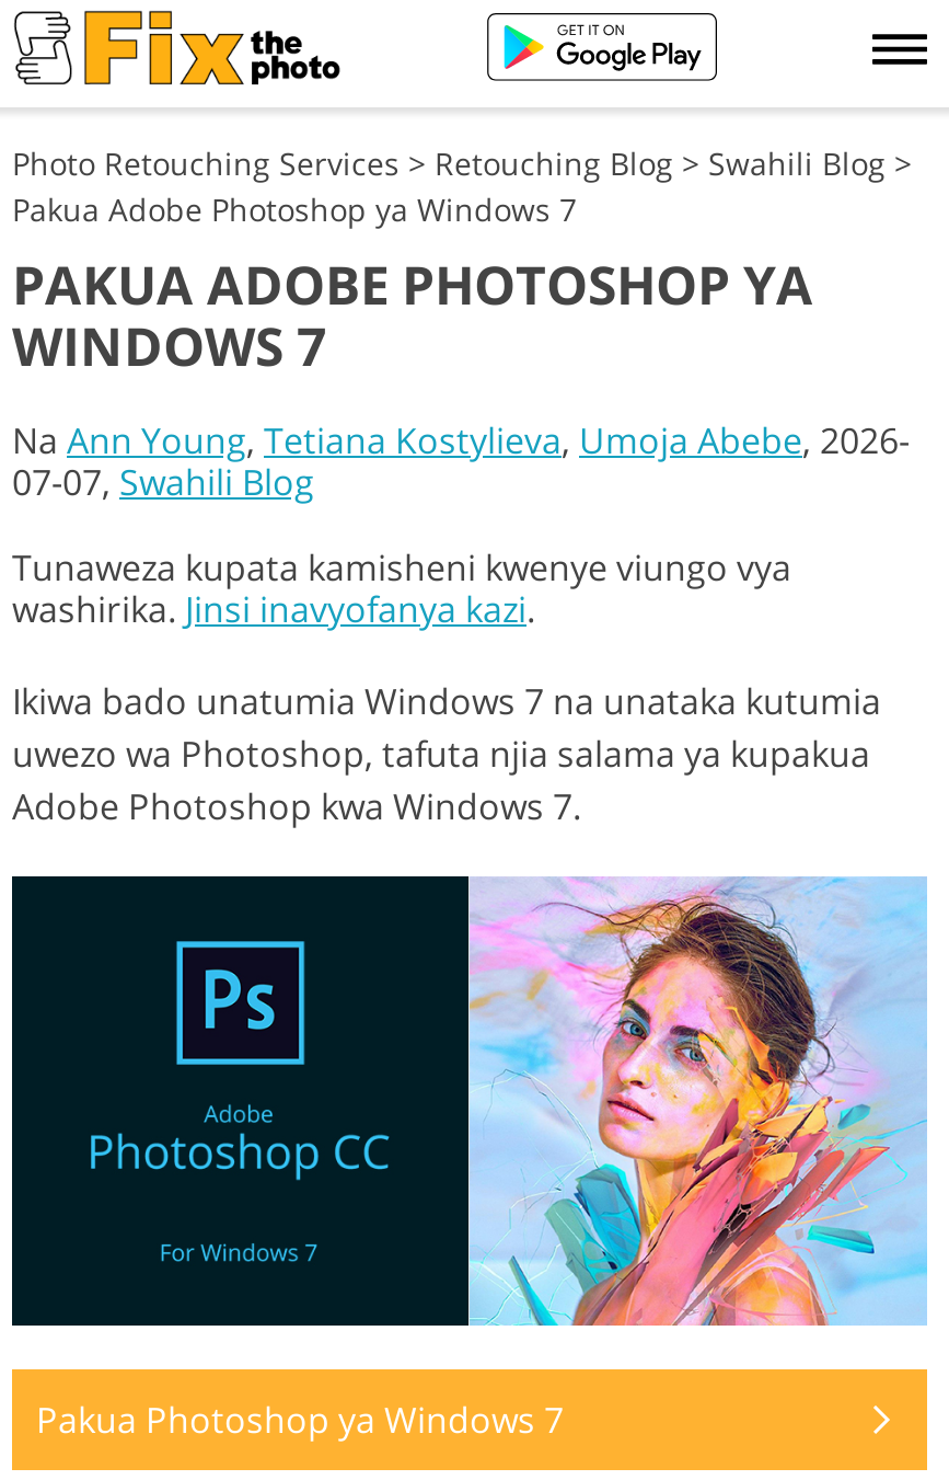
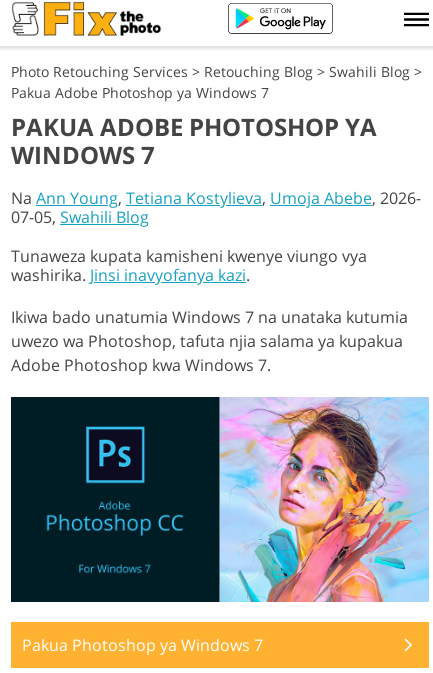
- 07-07,Swahili Blog
+ 07-05,Swahili Blog
